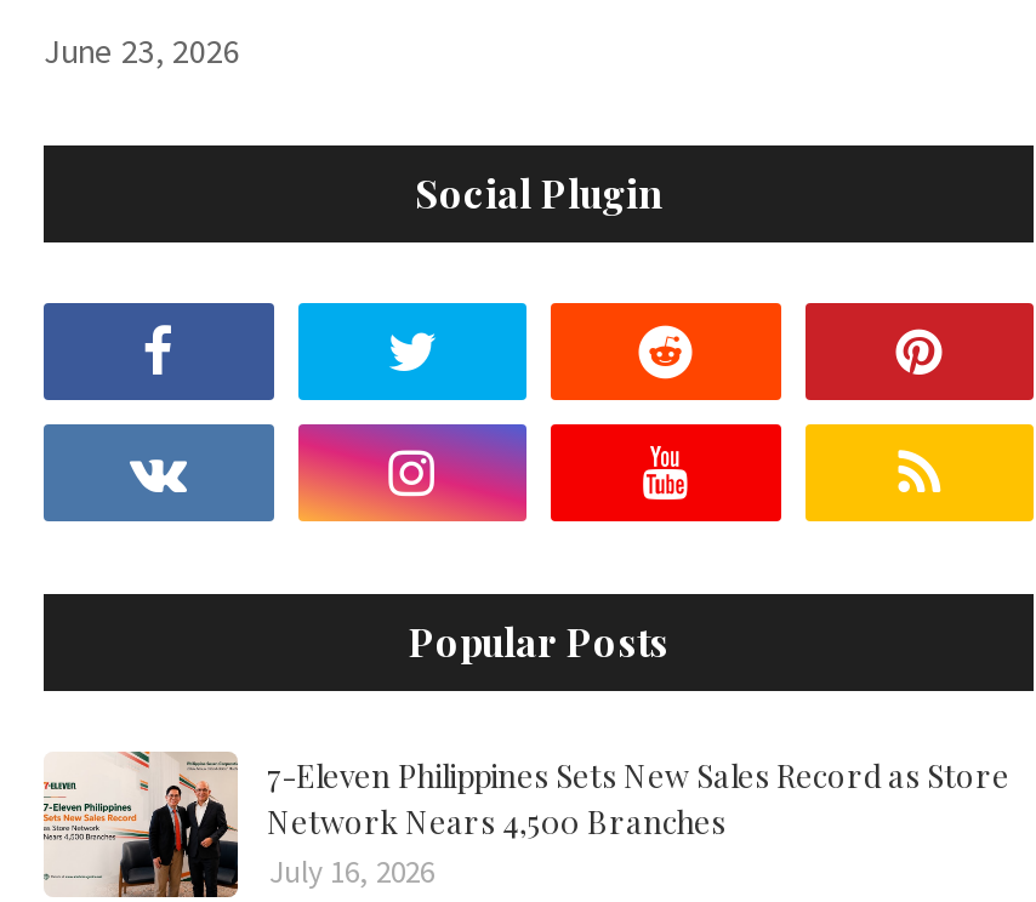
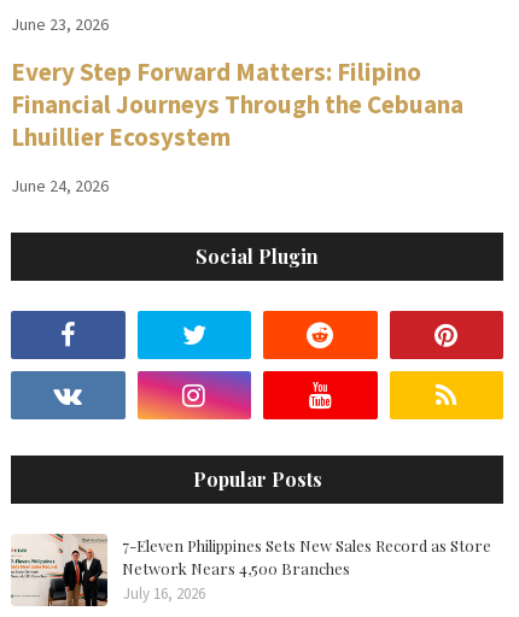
+ Every Step Forward Matters: Filipino
+ Financial Journeys Through the Cebuana
+ Lhuillier Ecosystem
+ June 24, 2026
